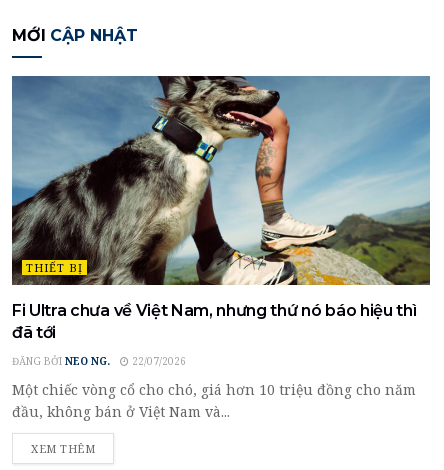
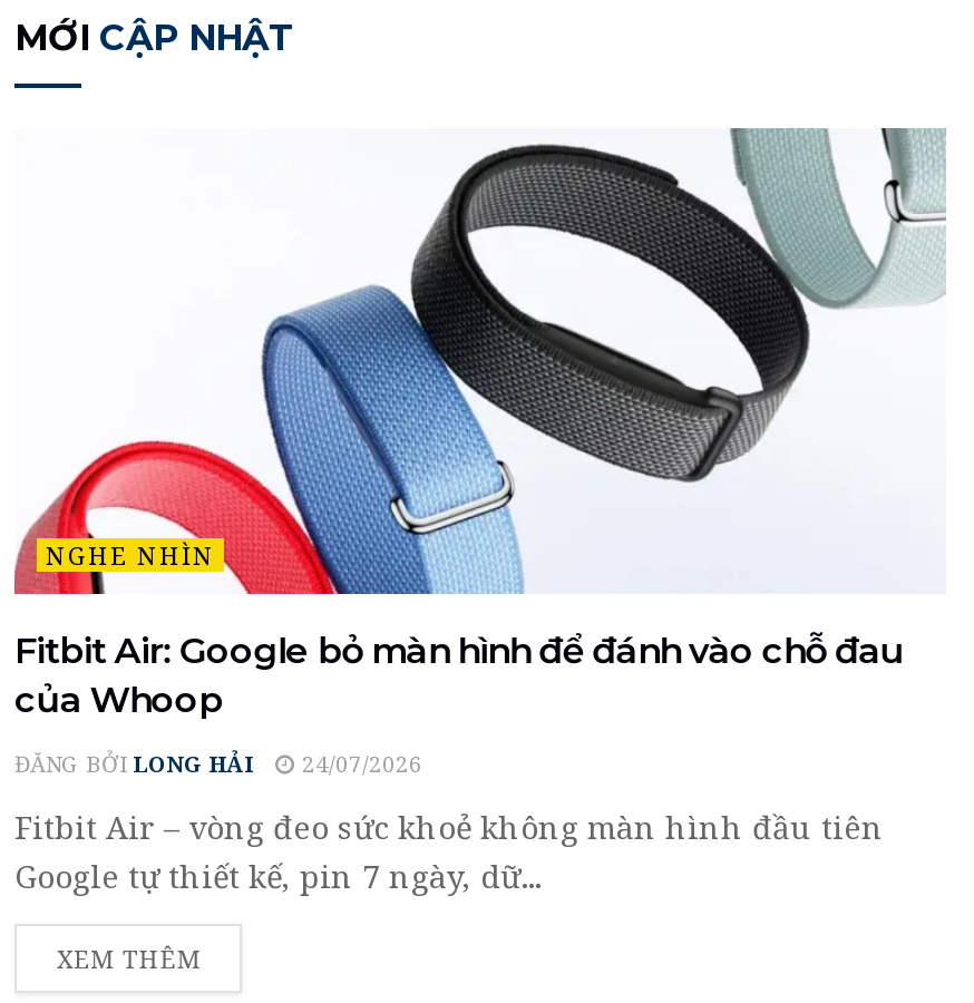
- [image]
- THIẾT BỊ
+ [image]
+ NGHE NHÌN

- Fi Ultra chưa về Việt Nam, nhưng thứ nó báo hiệu thì
- đã tới
+ Fitbit Air: Google bỏ màn hình để đánh vào chỗ đau
+ của Whoop

- ĐĂNG BỞI NEO NG.
- 22/07/2026
+ ĐĂNG BỞI LONG HẢI
+ 24/07/2026

- Một chiếc vòng cổ cho chó, giá hơn 10 triệu đồng cho năm
- đầu, không bán ở Việt Nam và...
+ Fitbit Air – vòng đeo sức khoẻ không màn hình đầu tiên
+ Google tự thiết kế, pin 7 ngày, dữ...
